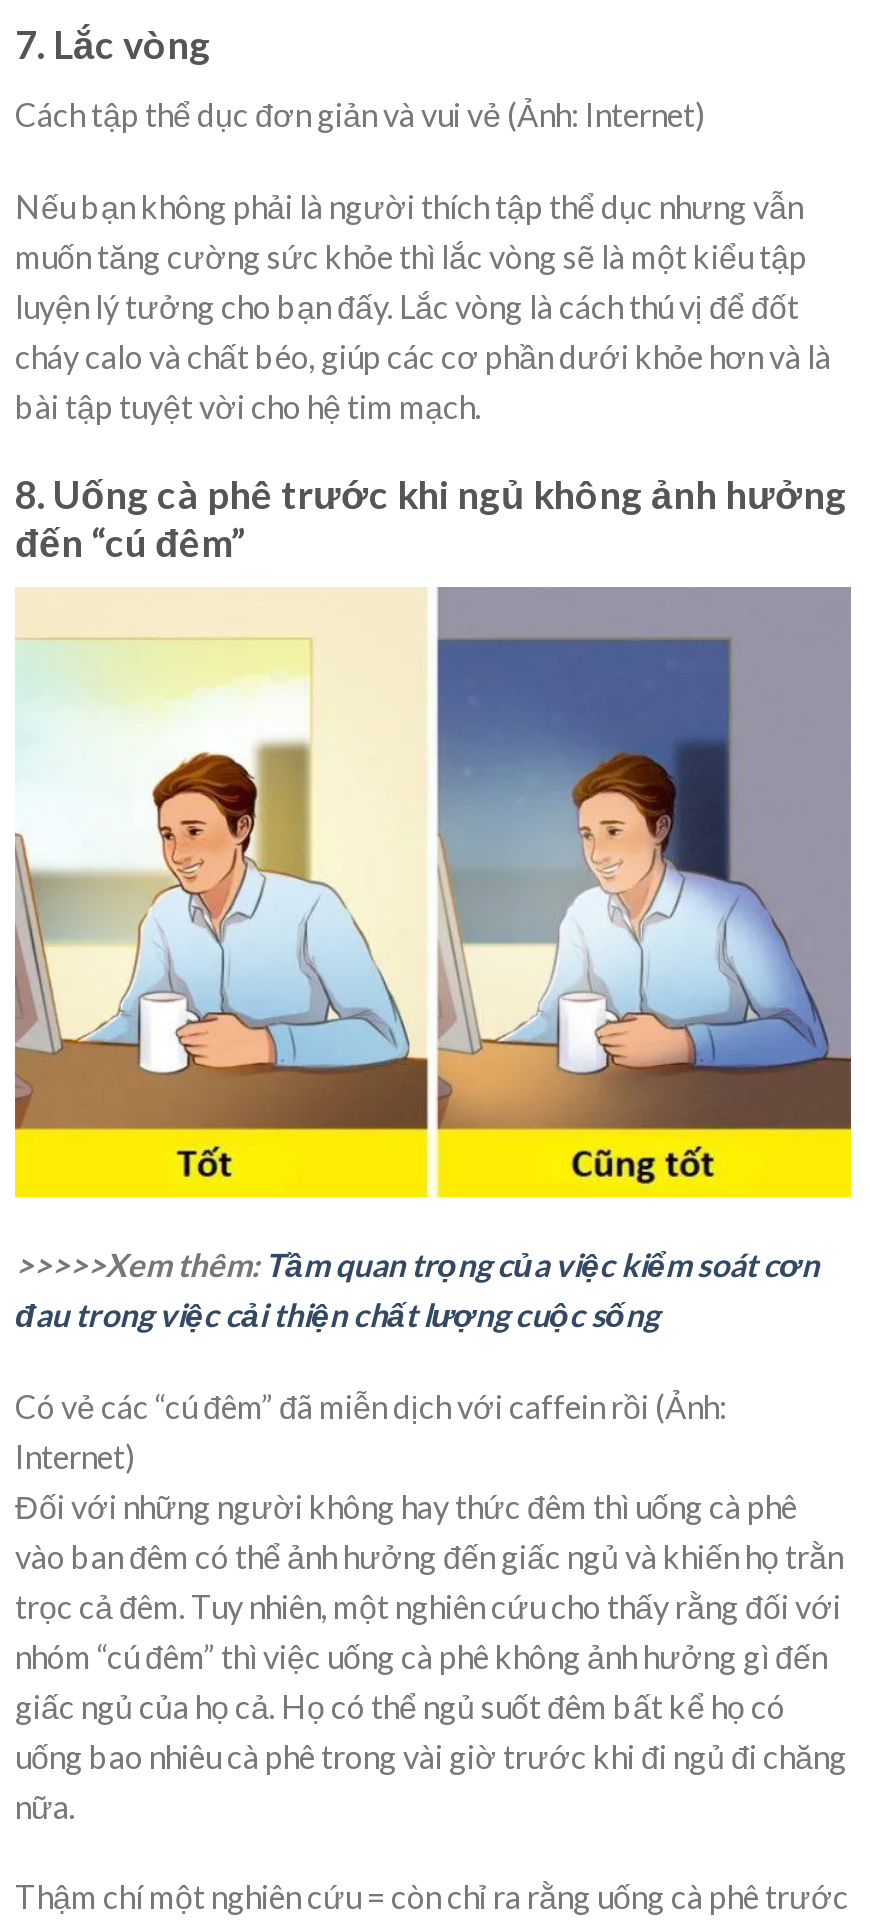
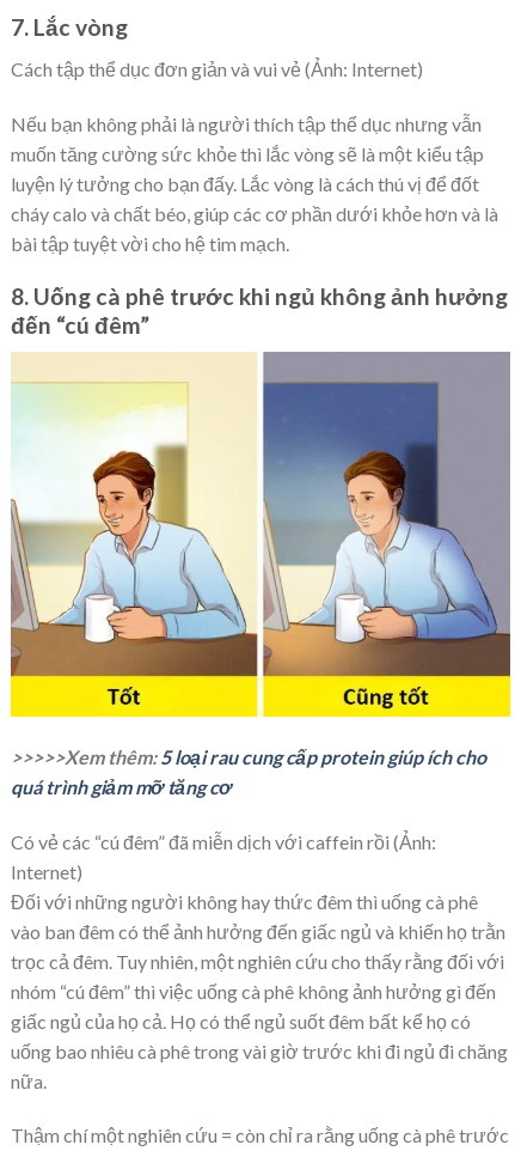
- >>>>>Xem thêm: Tầm quan trọng của việc kiểm soát cơn
- đau trong việc cải thiện chất lượng cuộc sống
+ >>>>>Xem thêm: 5 loại rau cung cấp protein giúp ích cho
+ quá trình giảm mỡ tăng cơ
